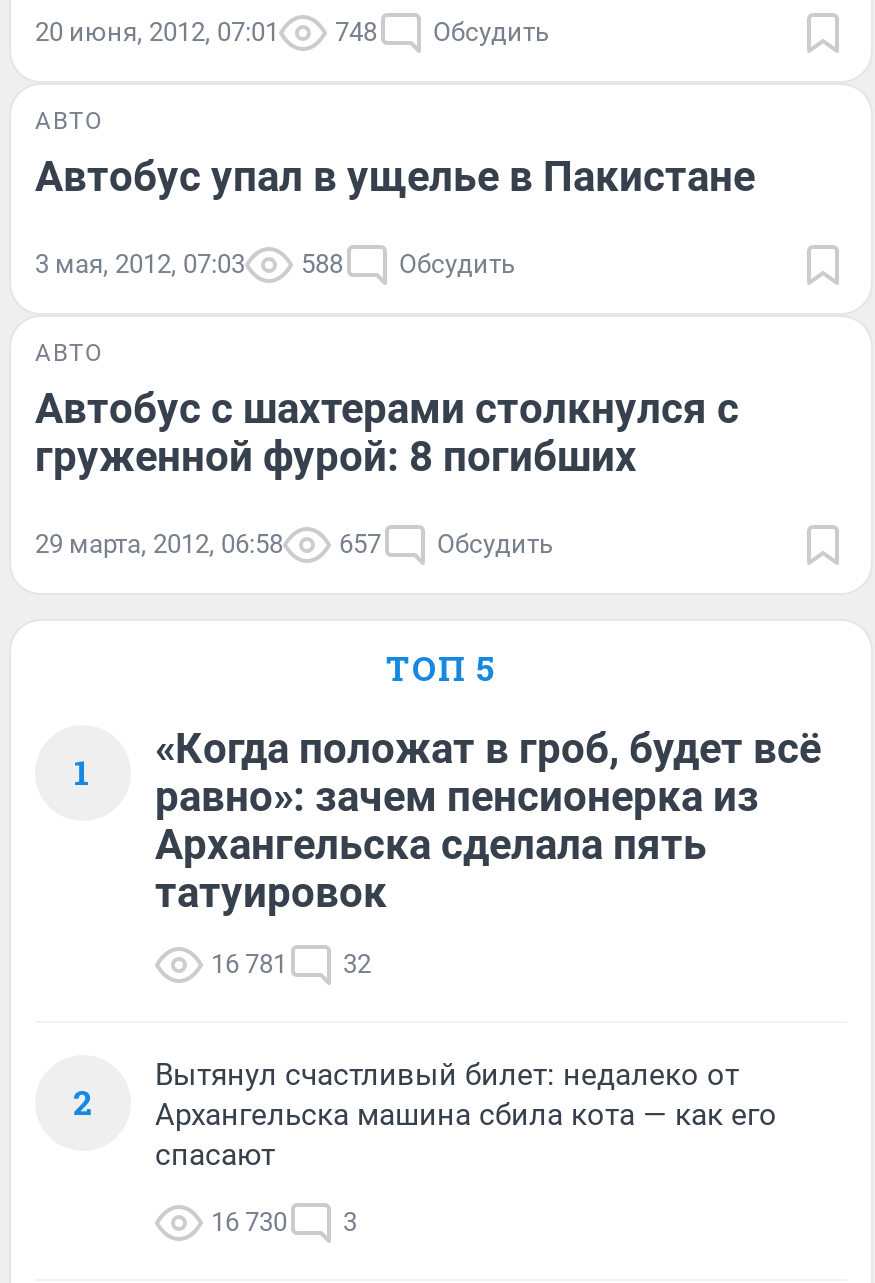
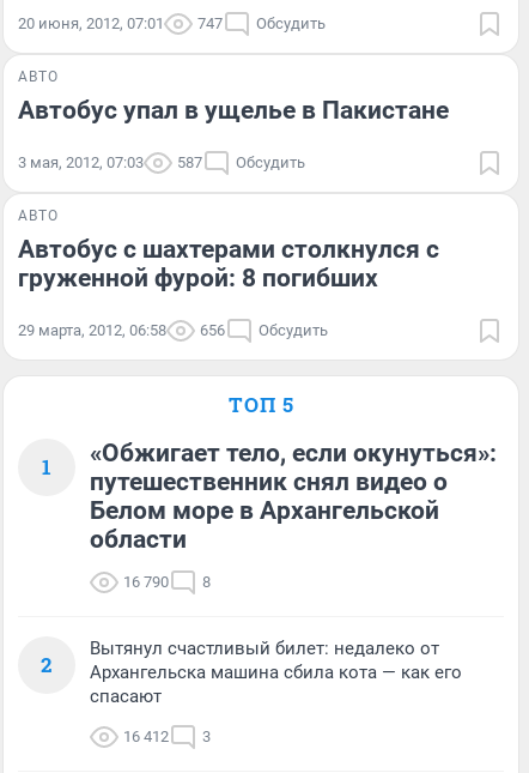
- 20 июня, 2012, 07:01 748 Обсудить
+ 20 июня, 2012, 07:01 747 Обсудить

- 588
+ 587

- 29 марта, 2012, 06:58 657 Обсудить
+ 29 марта, 2012, 06:58 656 Обсудить

- «Когда положат в гроб, будет всё
- равно»: зачем пенсионерка из
- Архангельска сделала пять
- татуировок
+ «Обжигает тело, если окунуться»:
+ путешественник снял видео о
+ Белом море в Архангельской
+ области

- 16 781
- 32
+ 16 790
+ 8

- 16 730 3
+ 16 412 3
